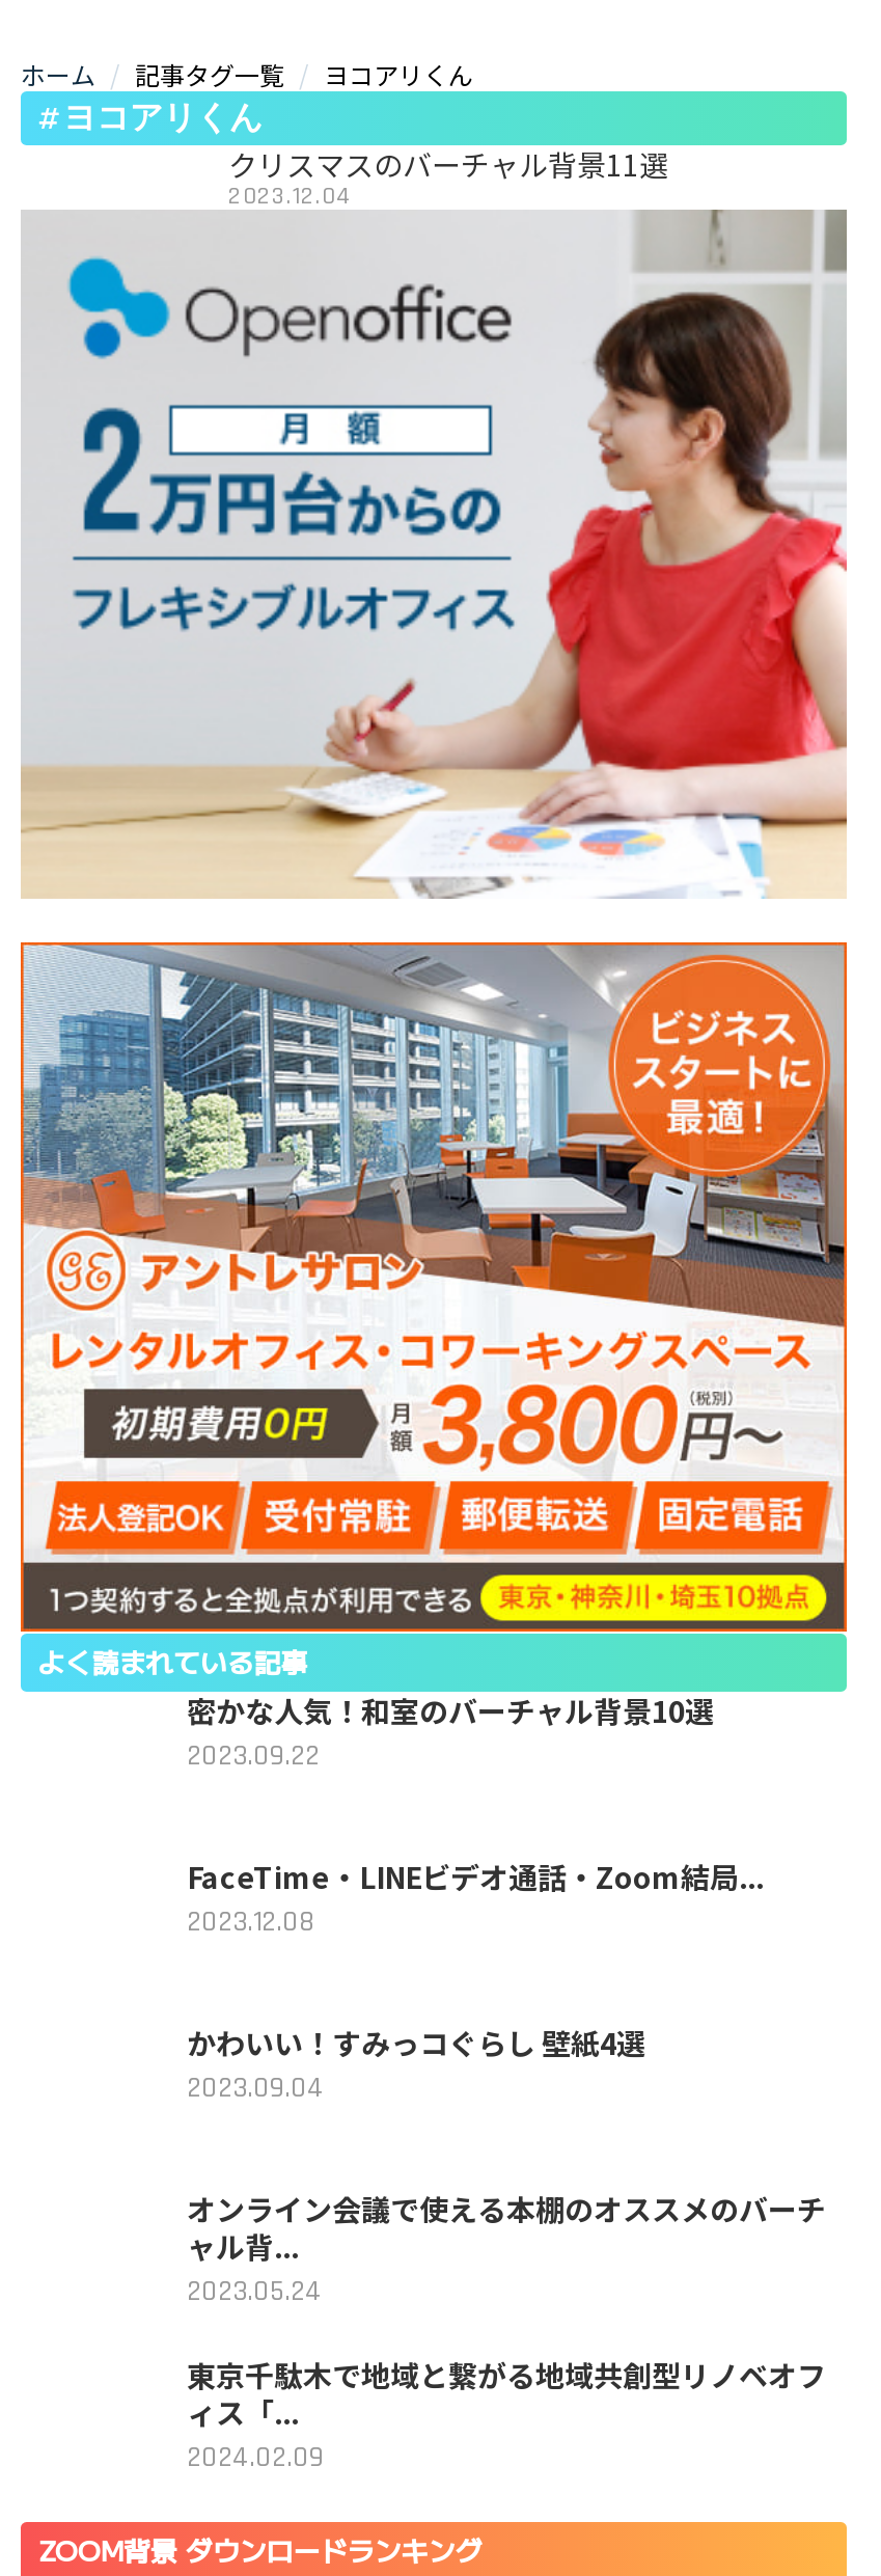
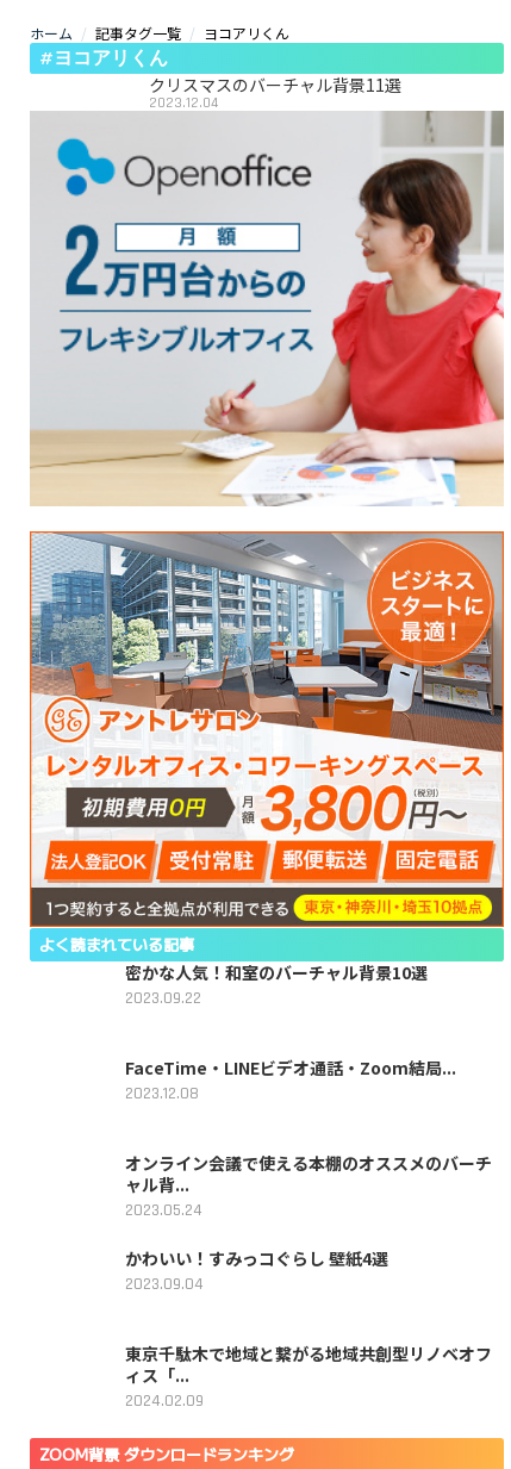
moved down: かわいい！すみっコぐらし 壁紙4選 | 2023.09.04

moved up: オンライン会議で使える本棚のオススメのバーチ | ャル背... | 2023.05.24
